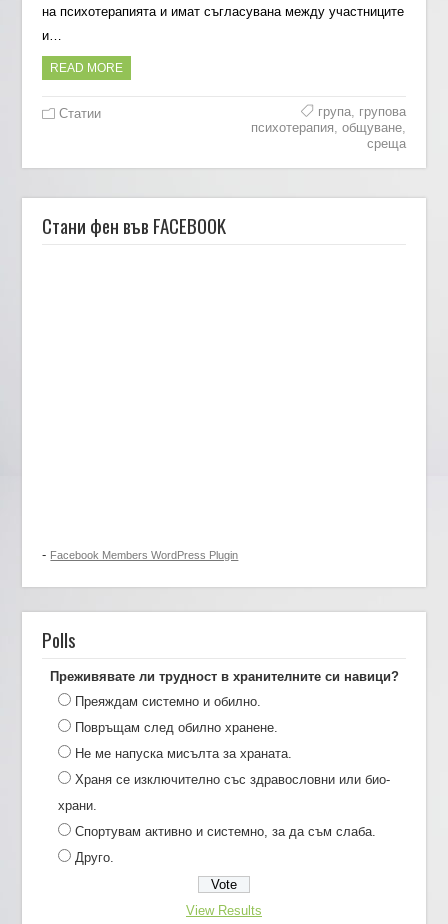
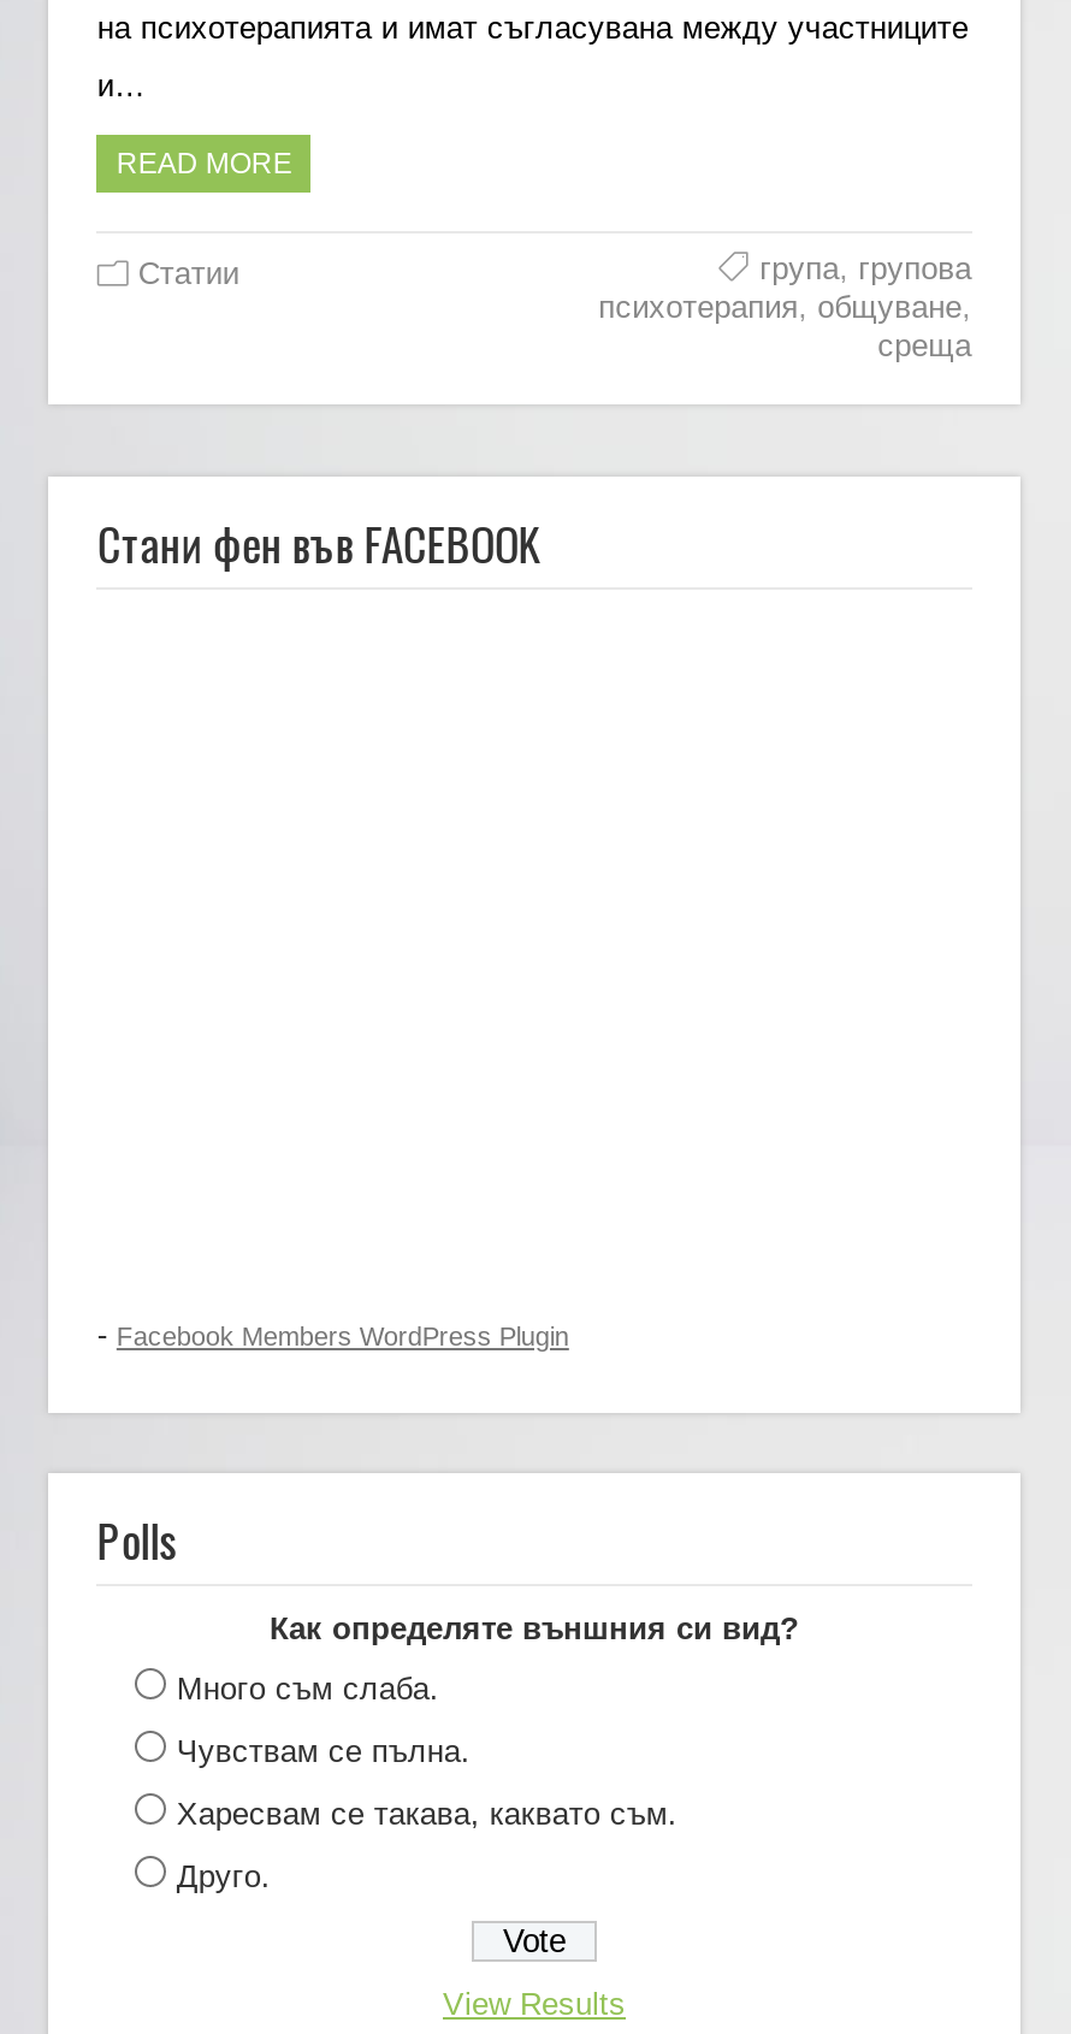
- Преживявате ли трудност в хранителните си навици?
- Преяждам системно и обилно.
- Повръщам след обилно хранене.
- Не ме напуска мисълта за храната.
- Храня се изключително със здравословни или био-
- храни.
- Спортувам активно и системно, за да съм слаба.
+ Как определяте външния си вид?
+ Много съм слаба.
+ Чувствам се пълна.
+ Харесвам се такава, каквато съм.
